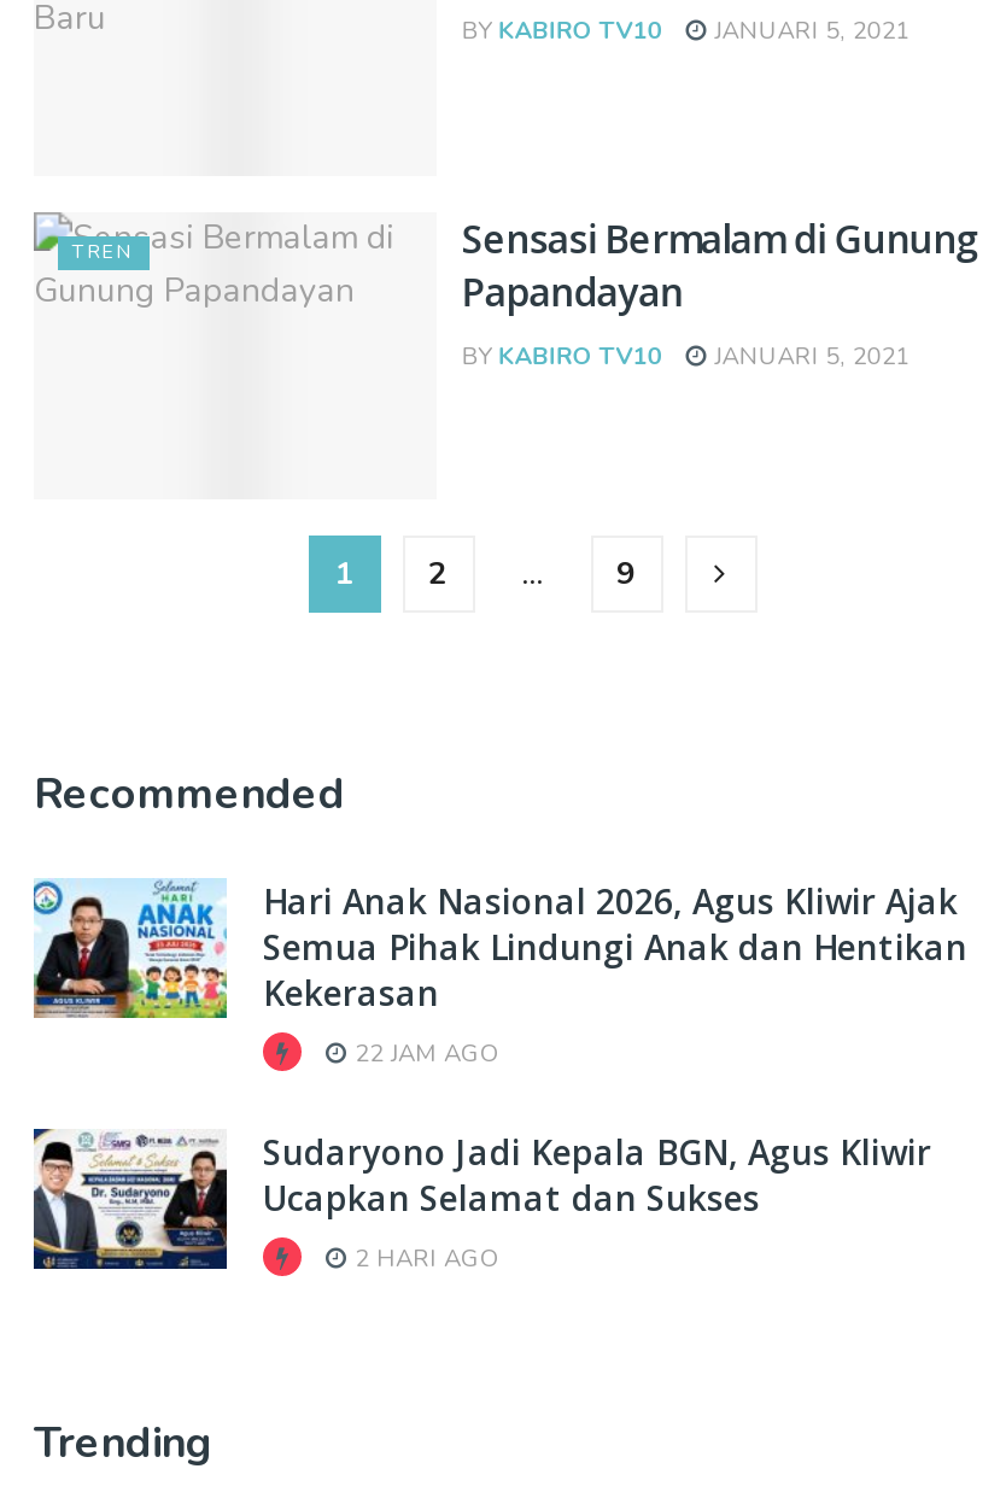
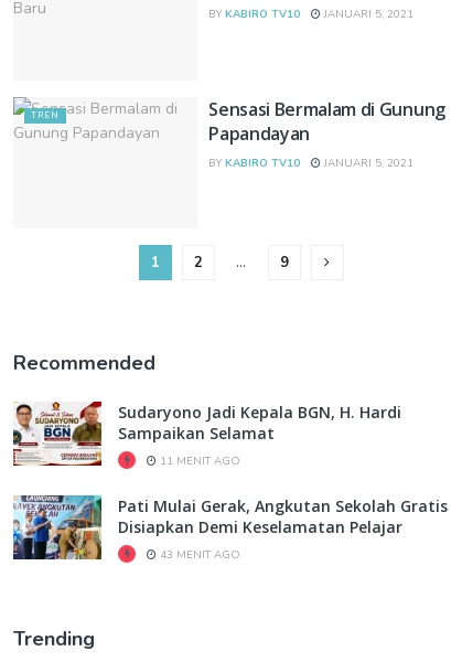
- [image]
- Hari Anak Nasional 2026, Agus Kliwir Ajak
- Semua Pihak Lindungi Anak dan Hentikan
- Kekerasan
+ [image]
+ Sudaryono Jadi Kepala BGN, H. Hardi
+ Sampaikan Selamat

- 22 JAM AGO
+ 11 MENIT AGO

- [image]
- Sudaryono Jadi Kepala BGN, Agus Kliwir
- Ucapkan Selamat dan Sukses
+ [image]
+ Pati Mulai Gerak, Angkutan Sekolah Gratis
+ Disiapkan Demi Keselamatan Pelajar

- 2 HARI AGO
+ 43 MENIT AGO
